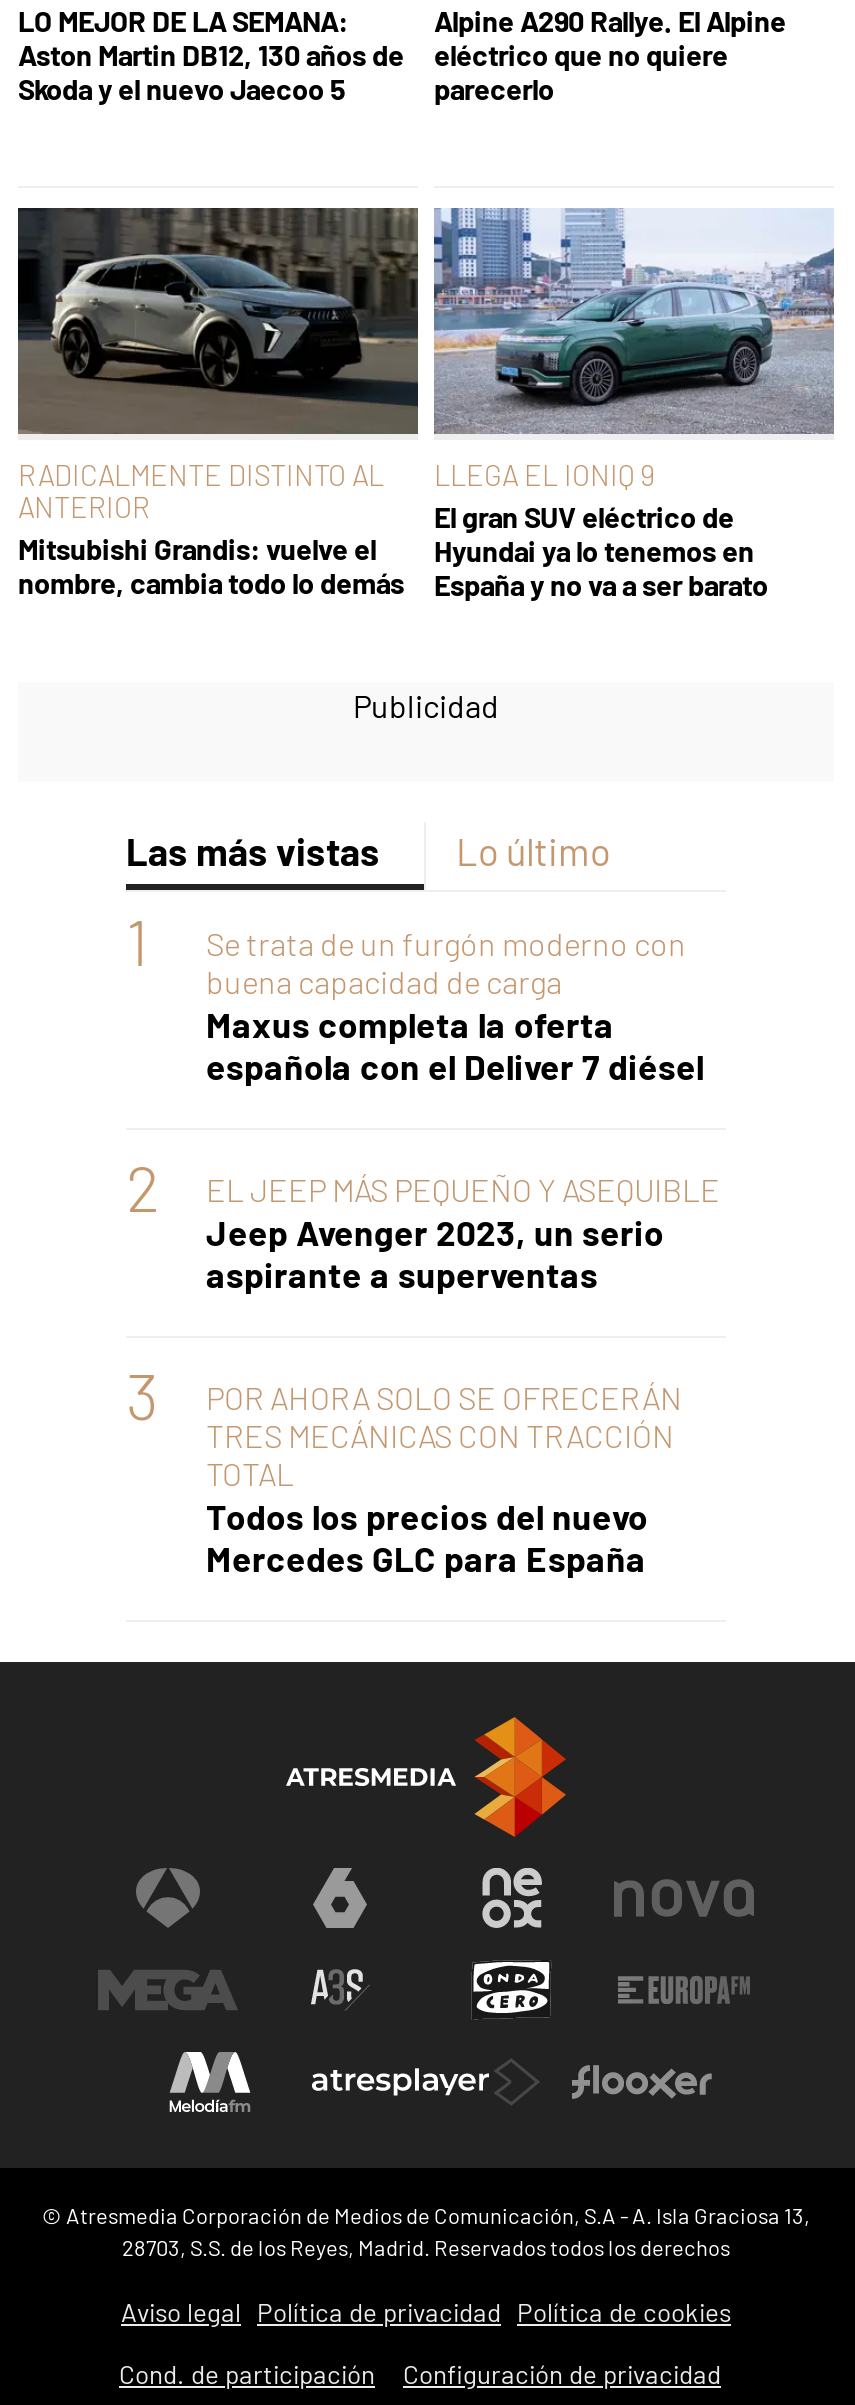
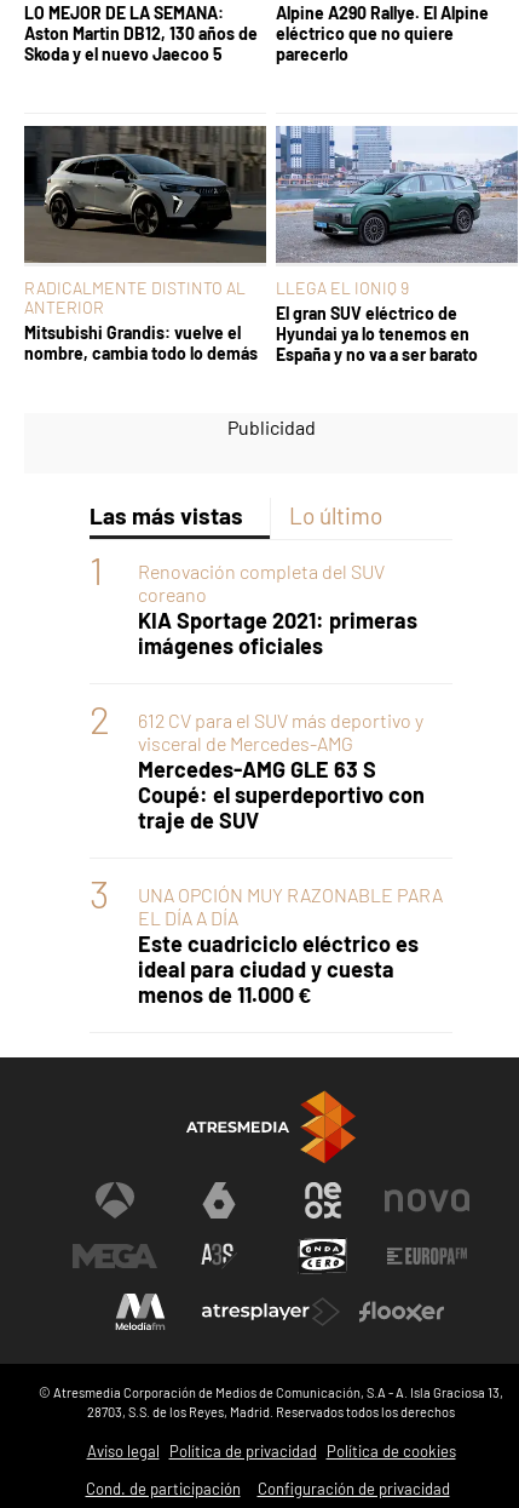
- Se trata de un furgón moderno con
- buena capacidad de carga
- Maxus completa la oferta
- española con el Deliver 7 diésel
+ Renovación completa del SUV
+ coreano
+ KIA Sportage 2021: primeras
+ imágenes oficiales

- EL JEEP MÁS PEQUEÑO Y ASEQUIBLE
- Jeep Avenger 2023, un serio
- aspirante a superventas
+ 612 CV para el SUV más deportivo y
+ visceral de Mercedes-AMG
+ Mercedes-AMG GLE 63 S
+ Coupé: el superdeportivo con
+ traje de SUV

- POR AHORA SOLO SE OFRECERÁN
- TRES MECÁNICAS CON TRACCIÓN
- TOTAL
- Todos los precios del nuevo
- Mercedes GLC para España
+ UNA OPCIÓN MUY RAZONABLE PARA
+ EL DÍA A DÍA
+ Este cuadriciclo eléctrico es
+ ideal para ciudad y cuesta
+ menos de 11.000 €
